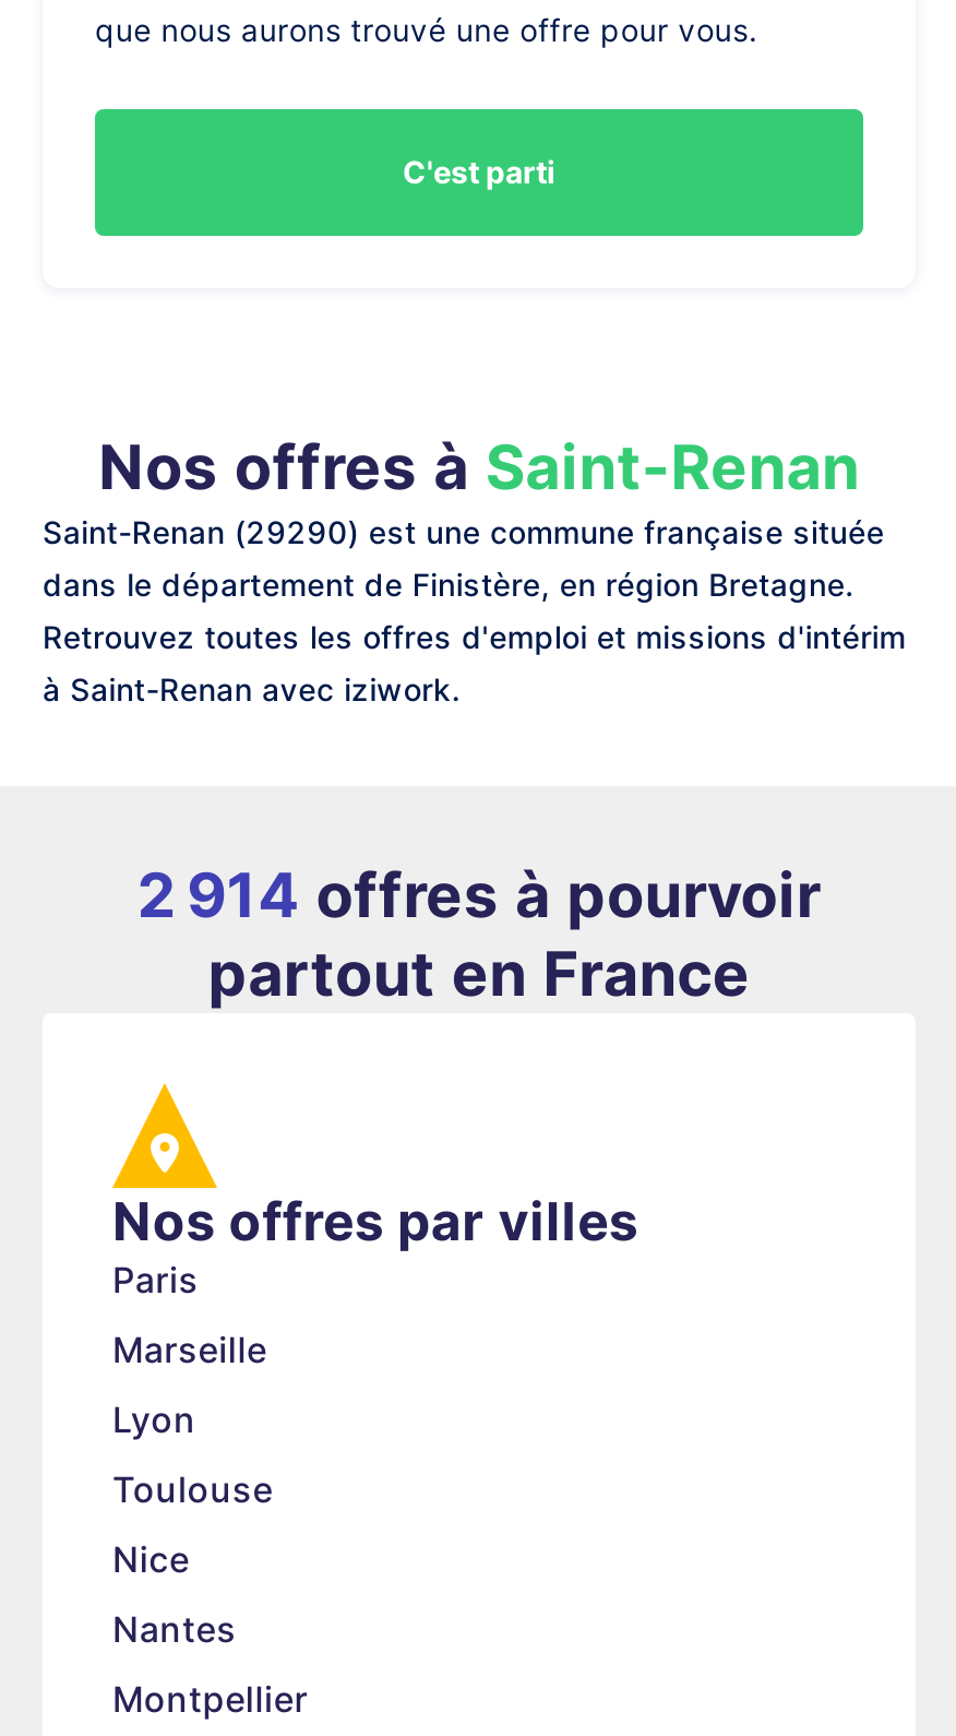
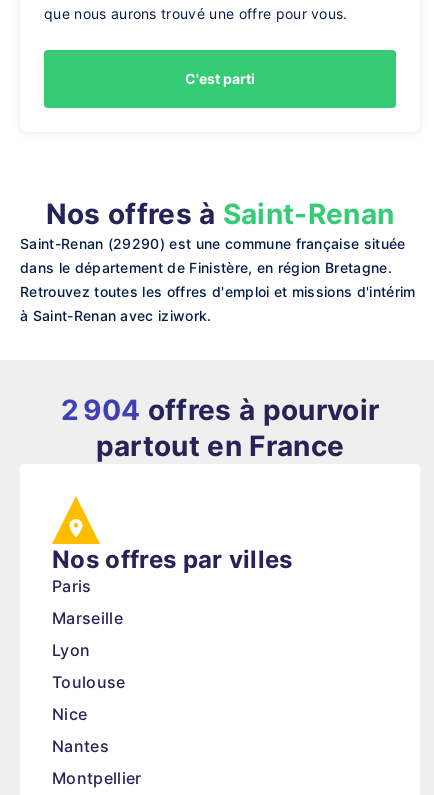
- 2 914 offres à pourvoir
+ 2 904 offres à pourvoir
